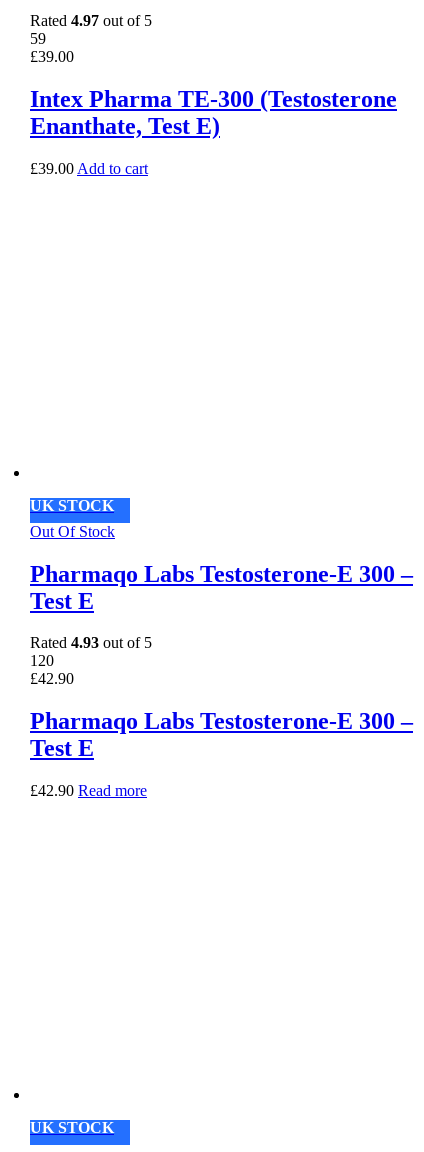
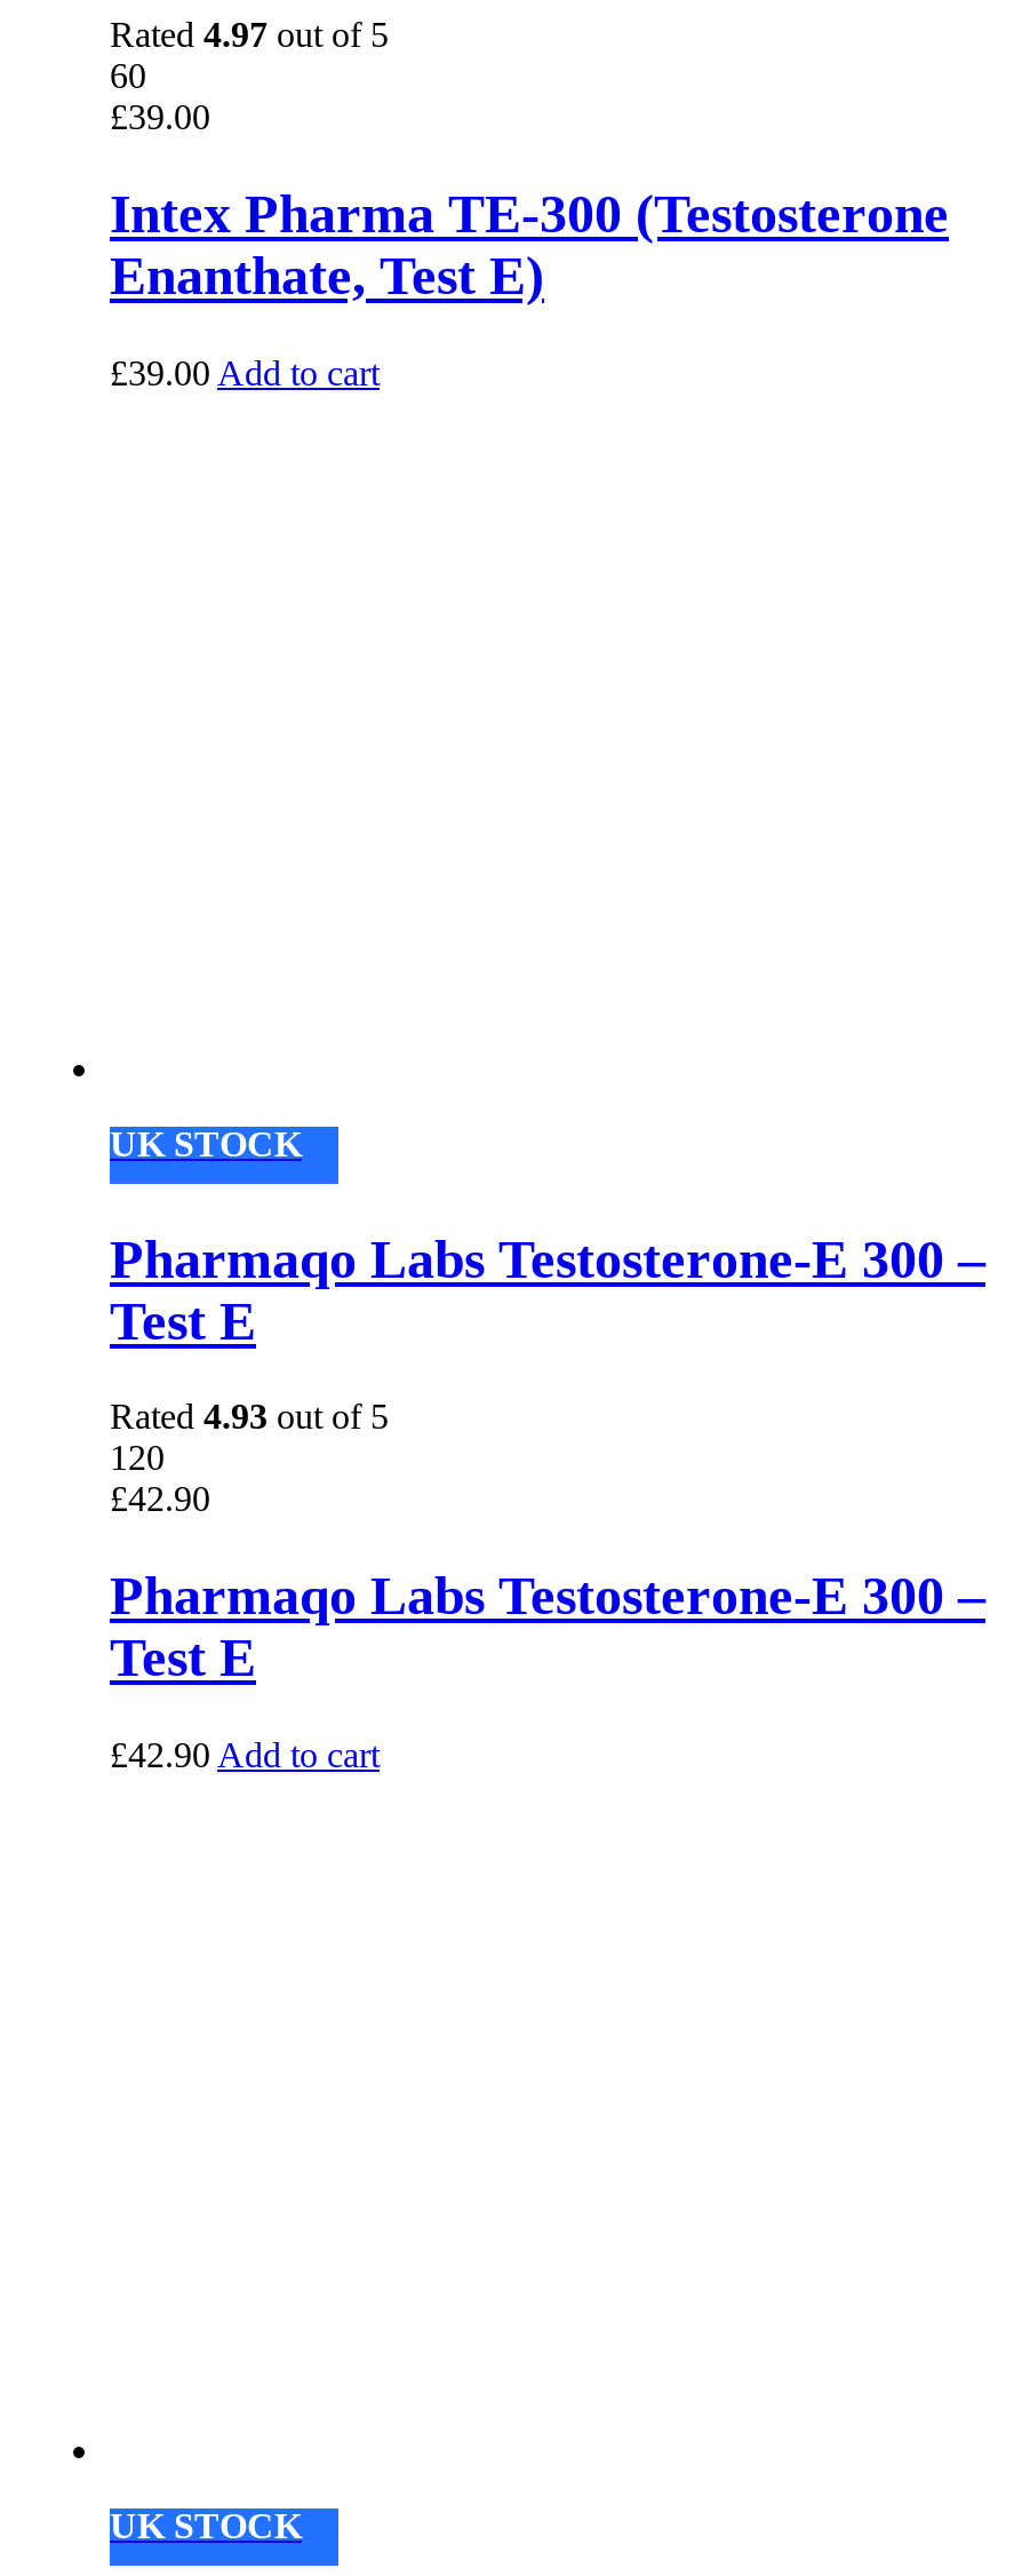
- 59
+ 60

- Out Of Stock

- £42.90 Read more
+ £42.90 Add to cart
